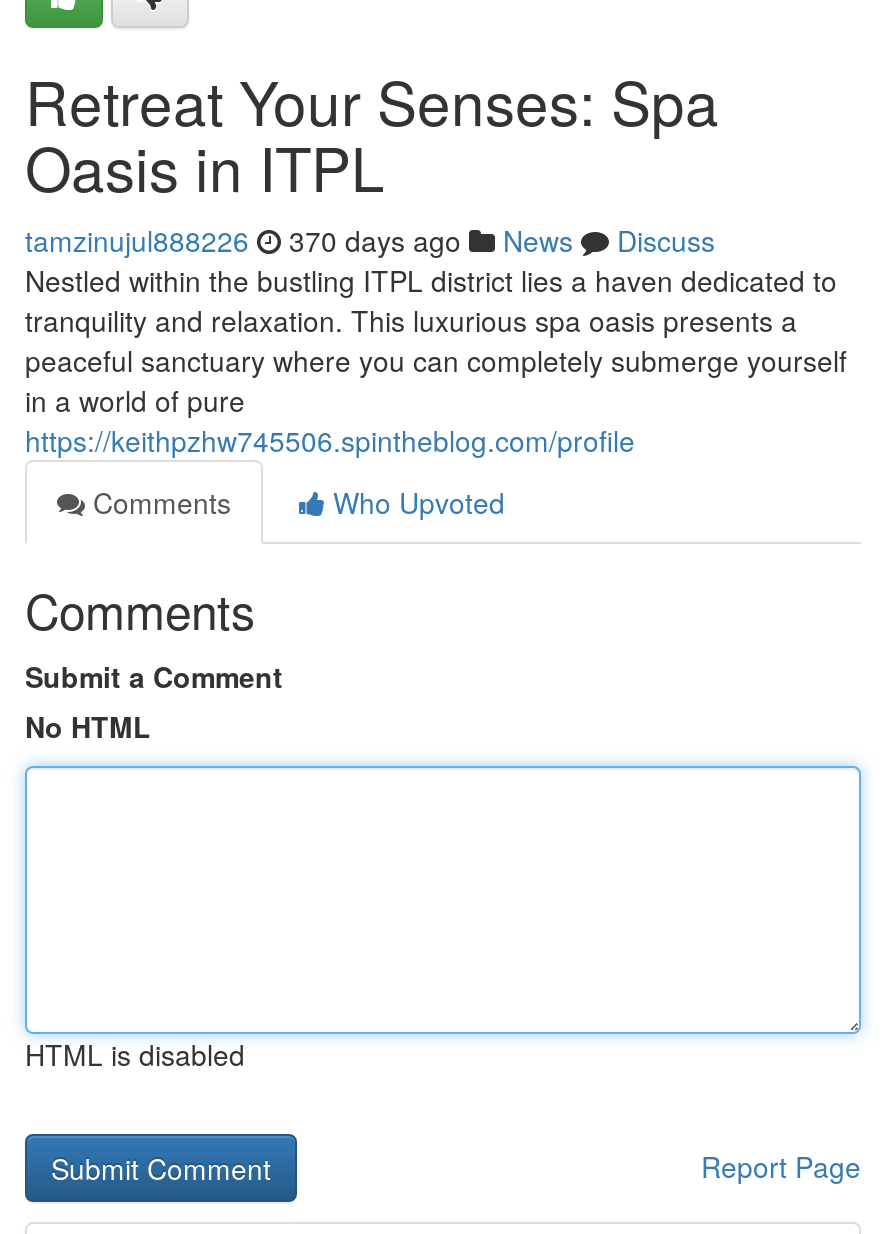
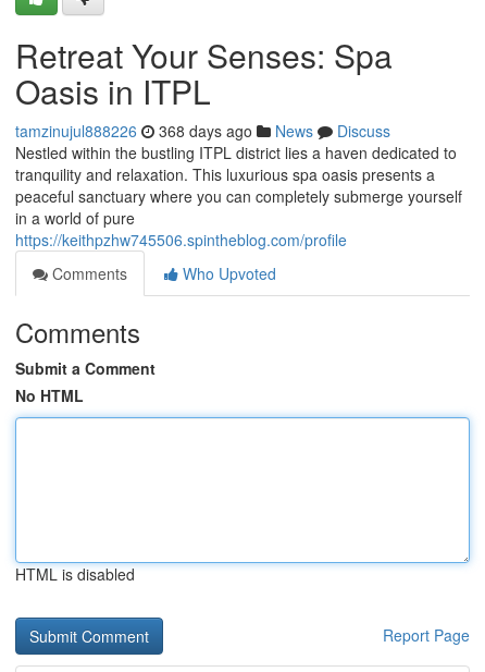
- tamzinujul888226 370 days ago News Discuss
+ tamzinujul888226 368 days ago News Discuss
